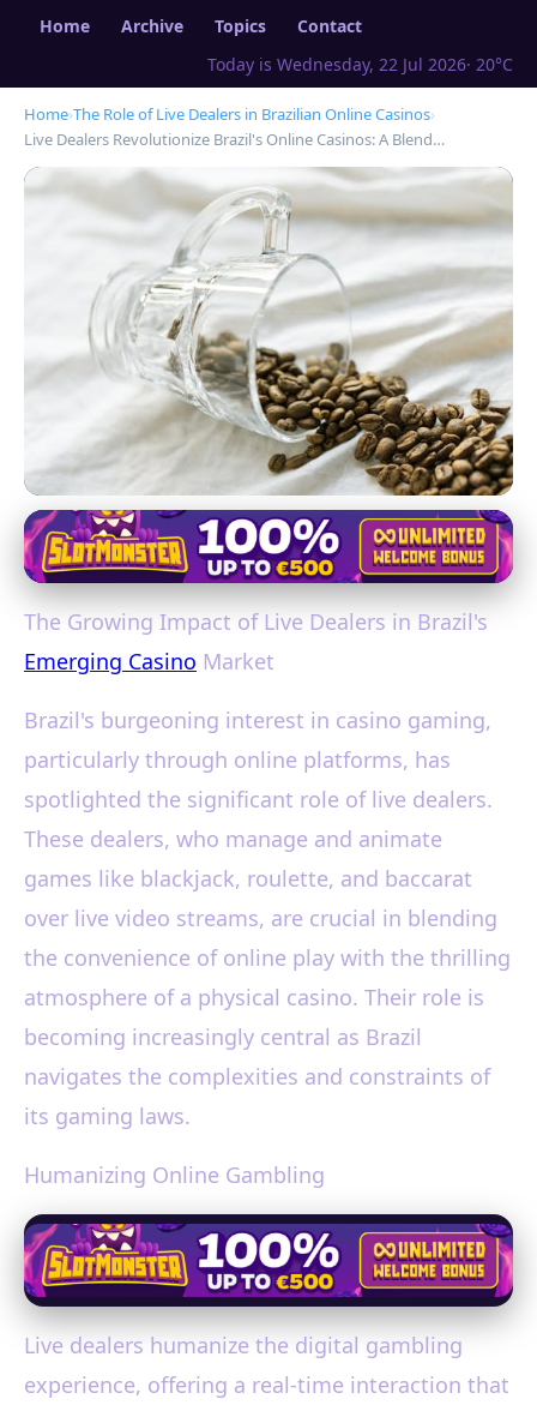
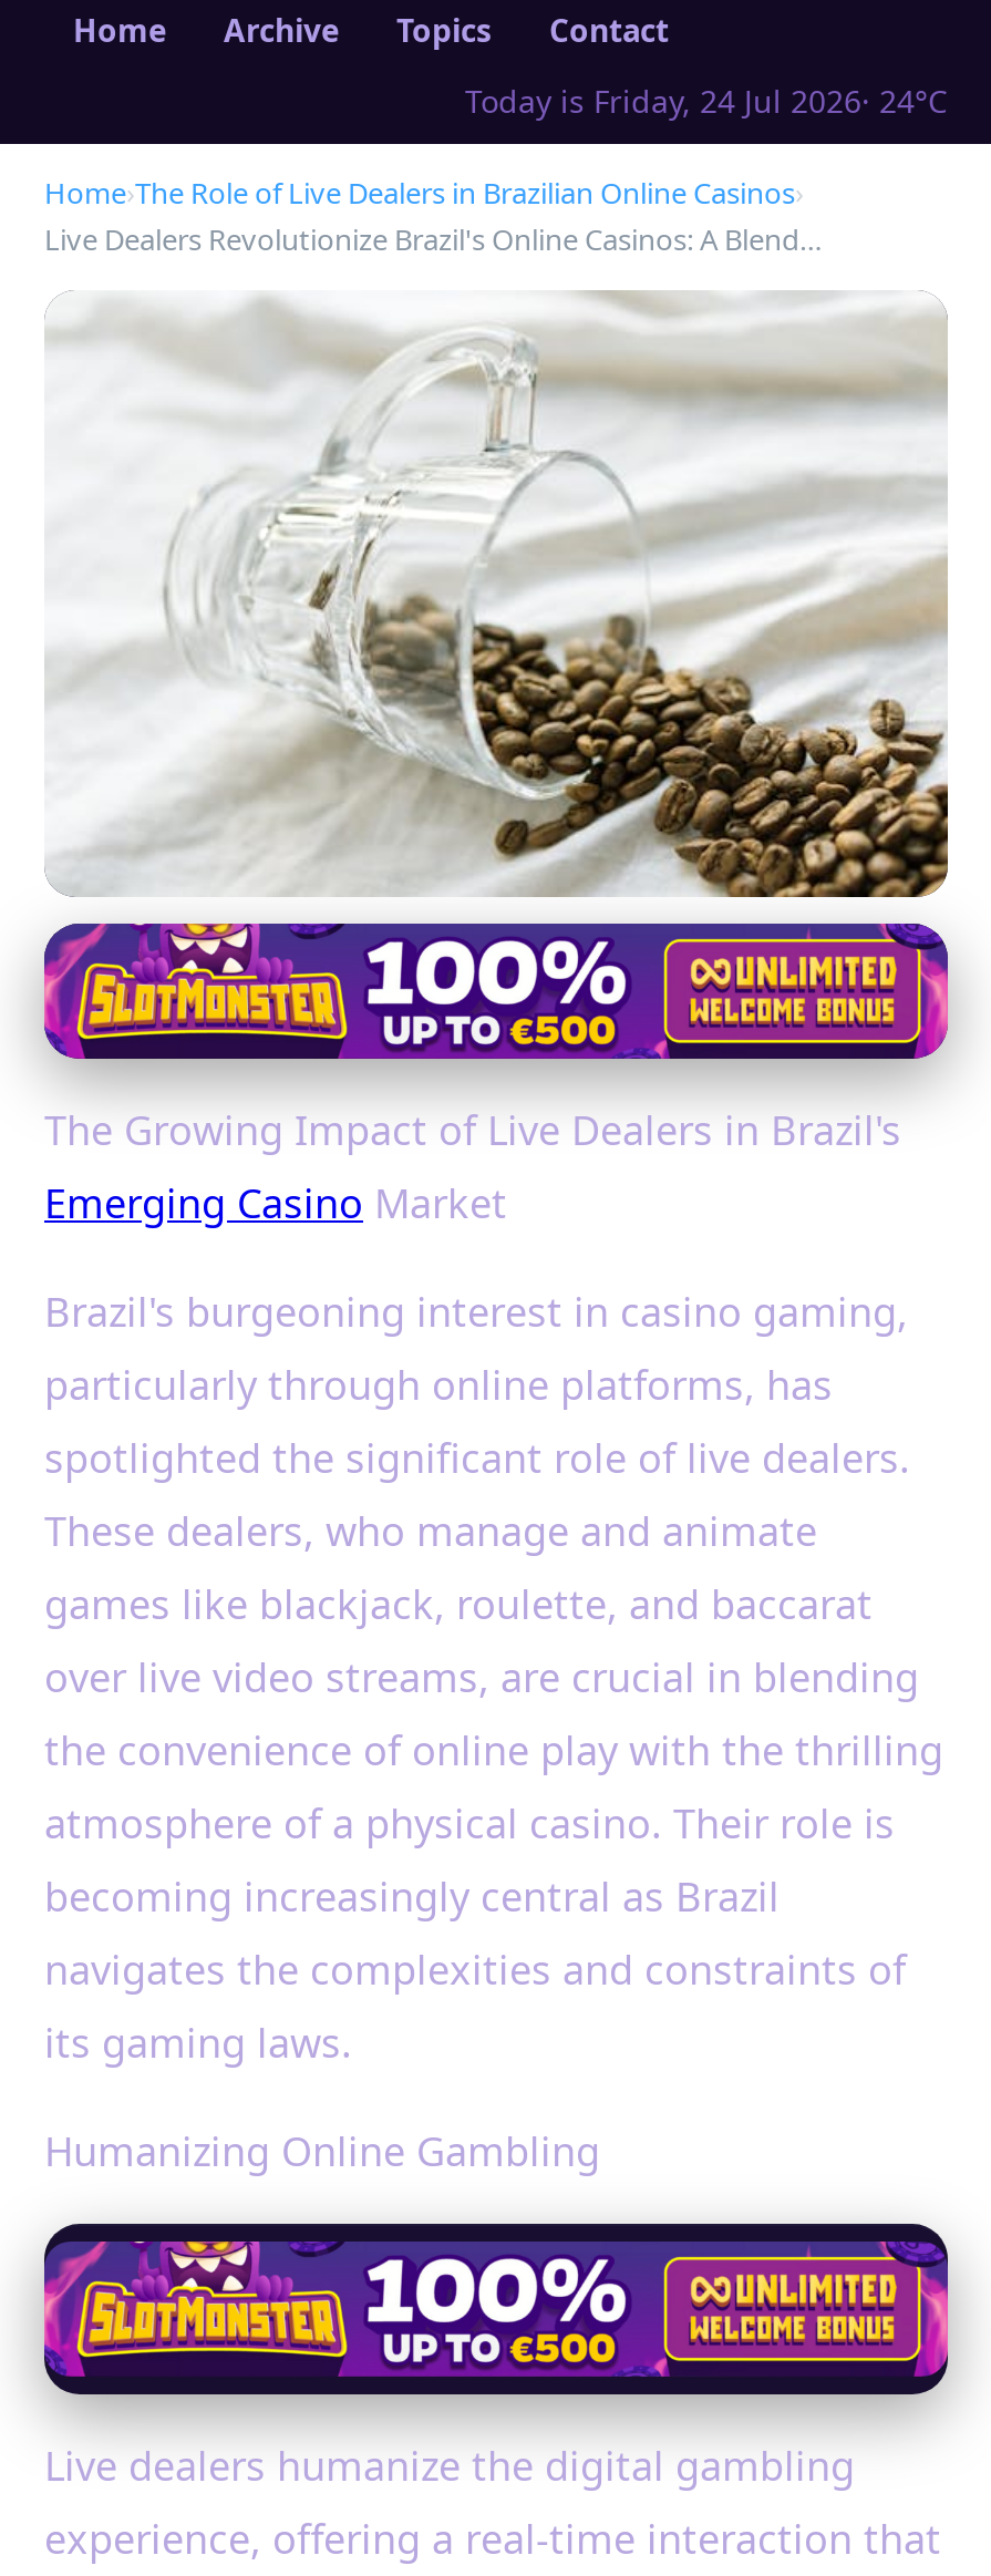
- Today is Wednesday, 22 Jul 2026 · 20°C
+ Today is Friday, 24 Jul 2026 · 24°C
